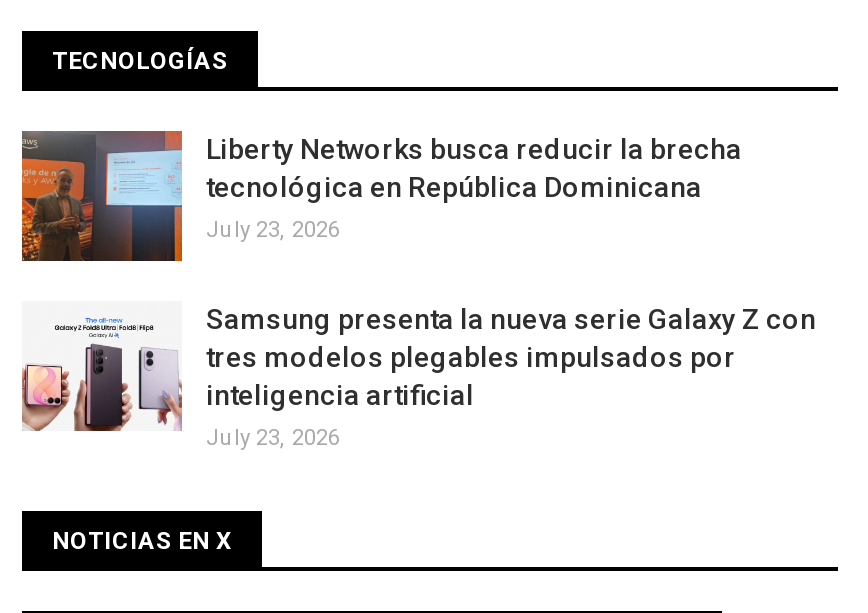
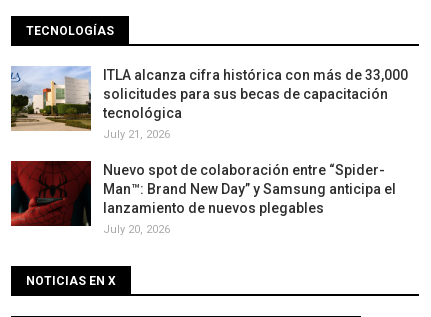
- [image]
- Liberty Networks busca reducir la brecha
- tecnológica en República Dominicana
- July 23, 2026
+ [image]
+ ITLA alcanza cifra histórica con más de 33,000
+ solicitudes para sus becas de capacitación
+ tecnológica
+ July 21, 2026

- [image]
- Samsung presenta la nueva serie Galaxy Z con
- tres modelos plegables impulsados por
- inteligencia artificial
- July 23, 2026
+ [image]
+ Nuevo spot de colaboración entre “Spider-
+ Man™: Brand New Day” y Samsung anticipa el
+ lanzamiento de nuevos plegables
+ July 20, 2026
